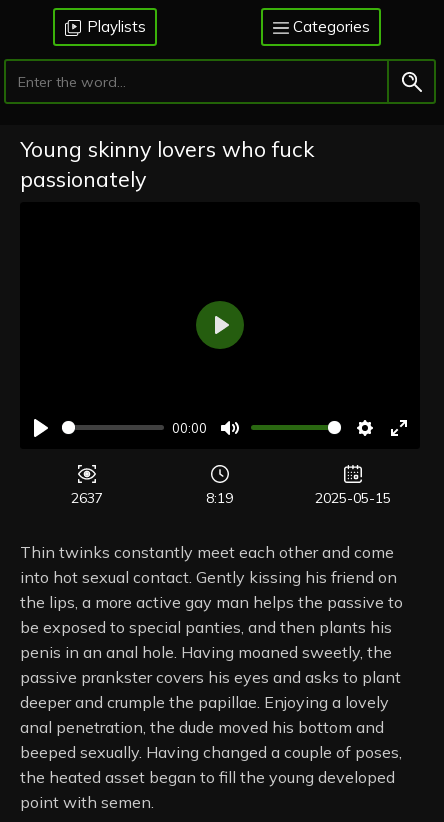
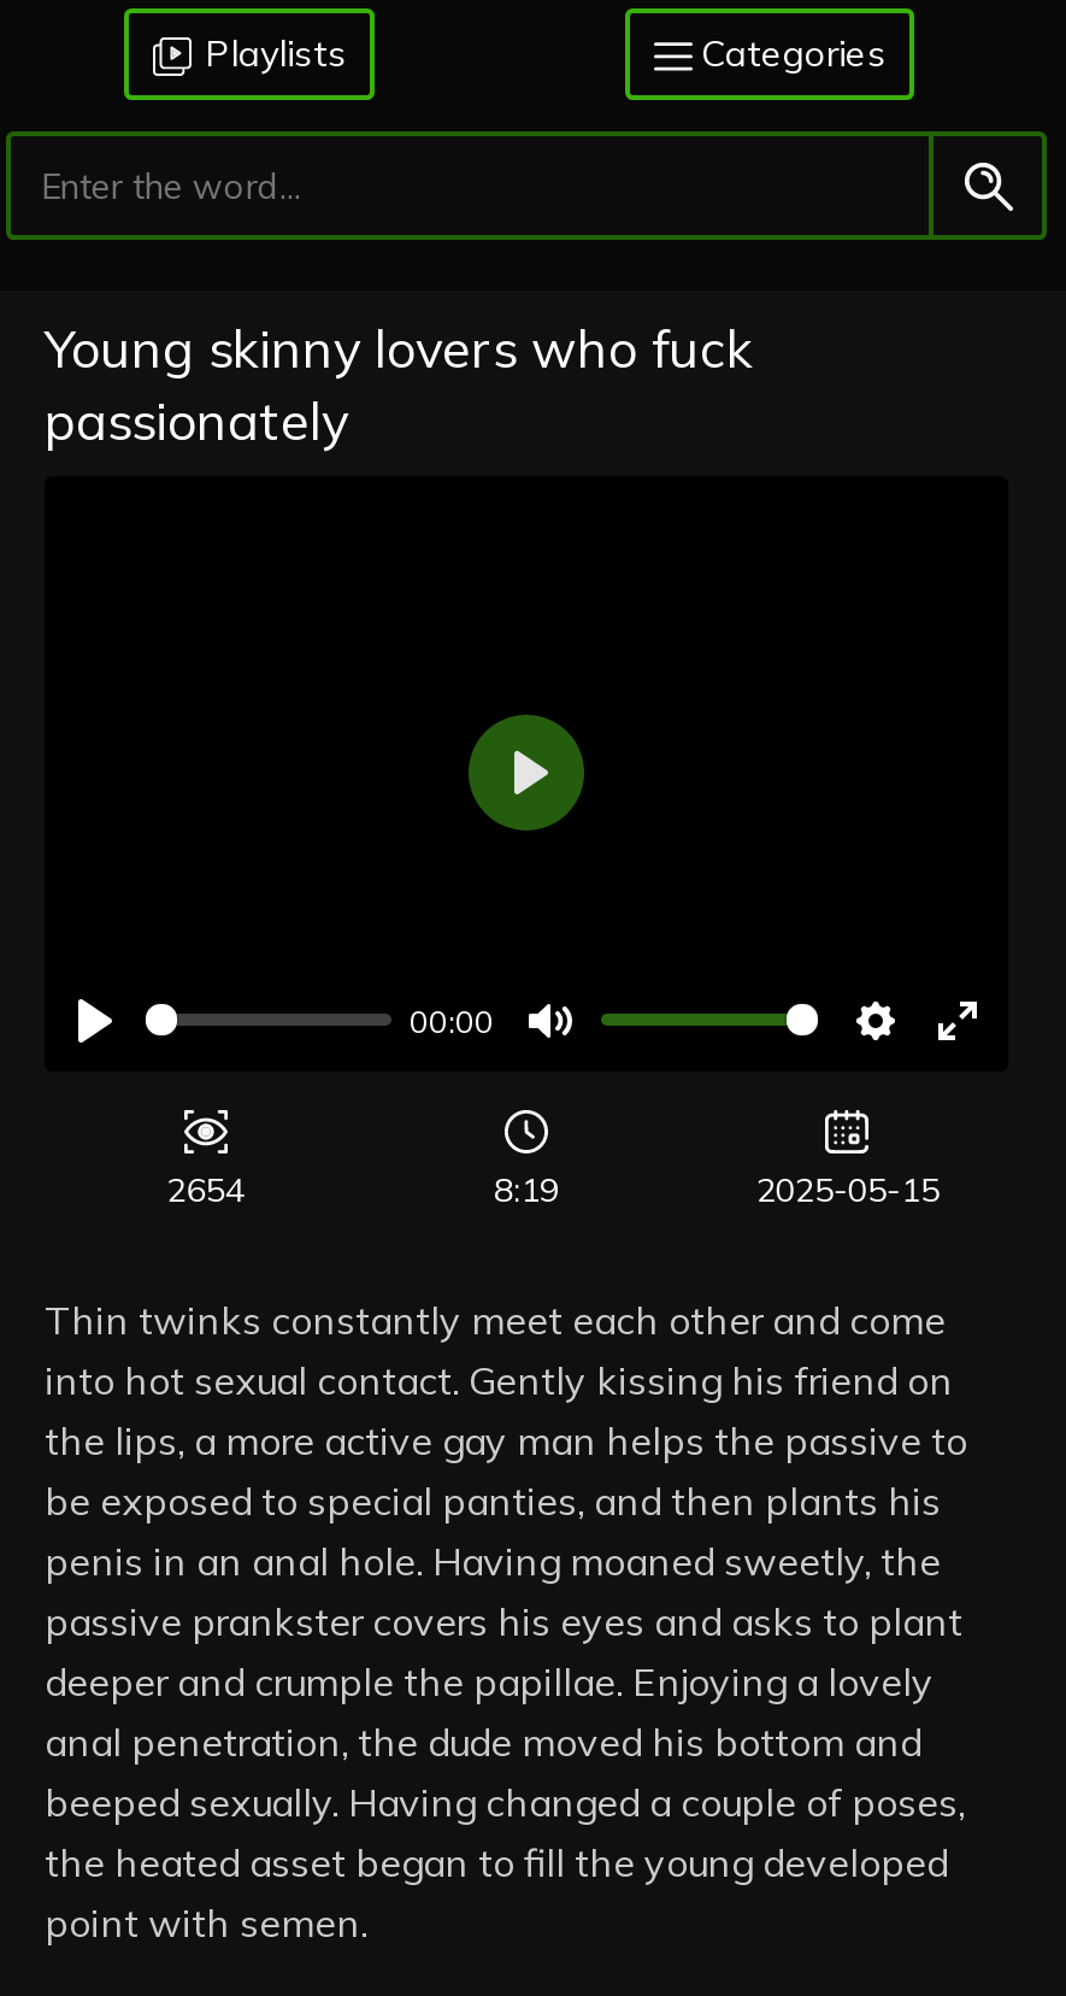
- 2637
+ 2654
